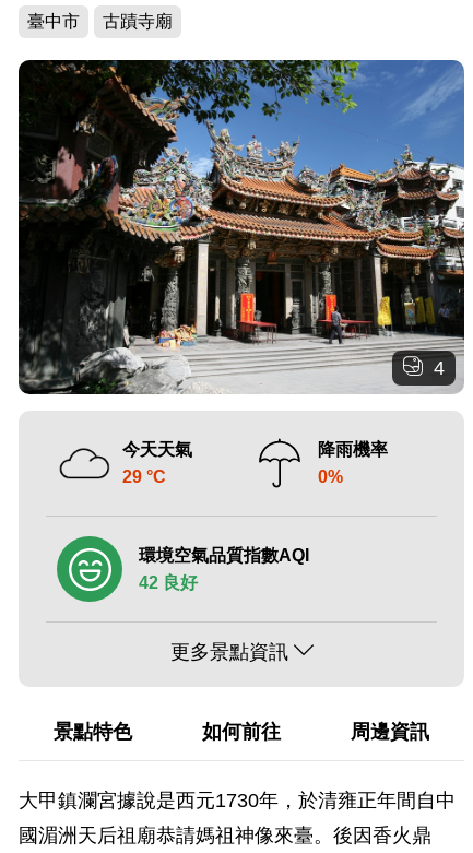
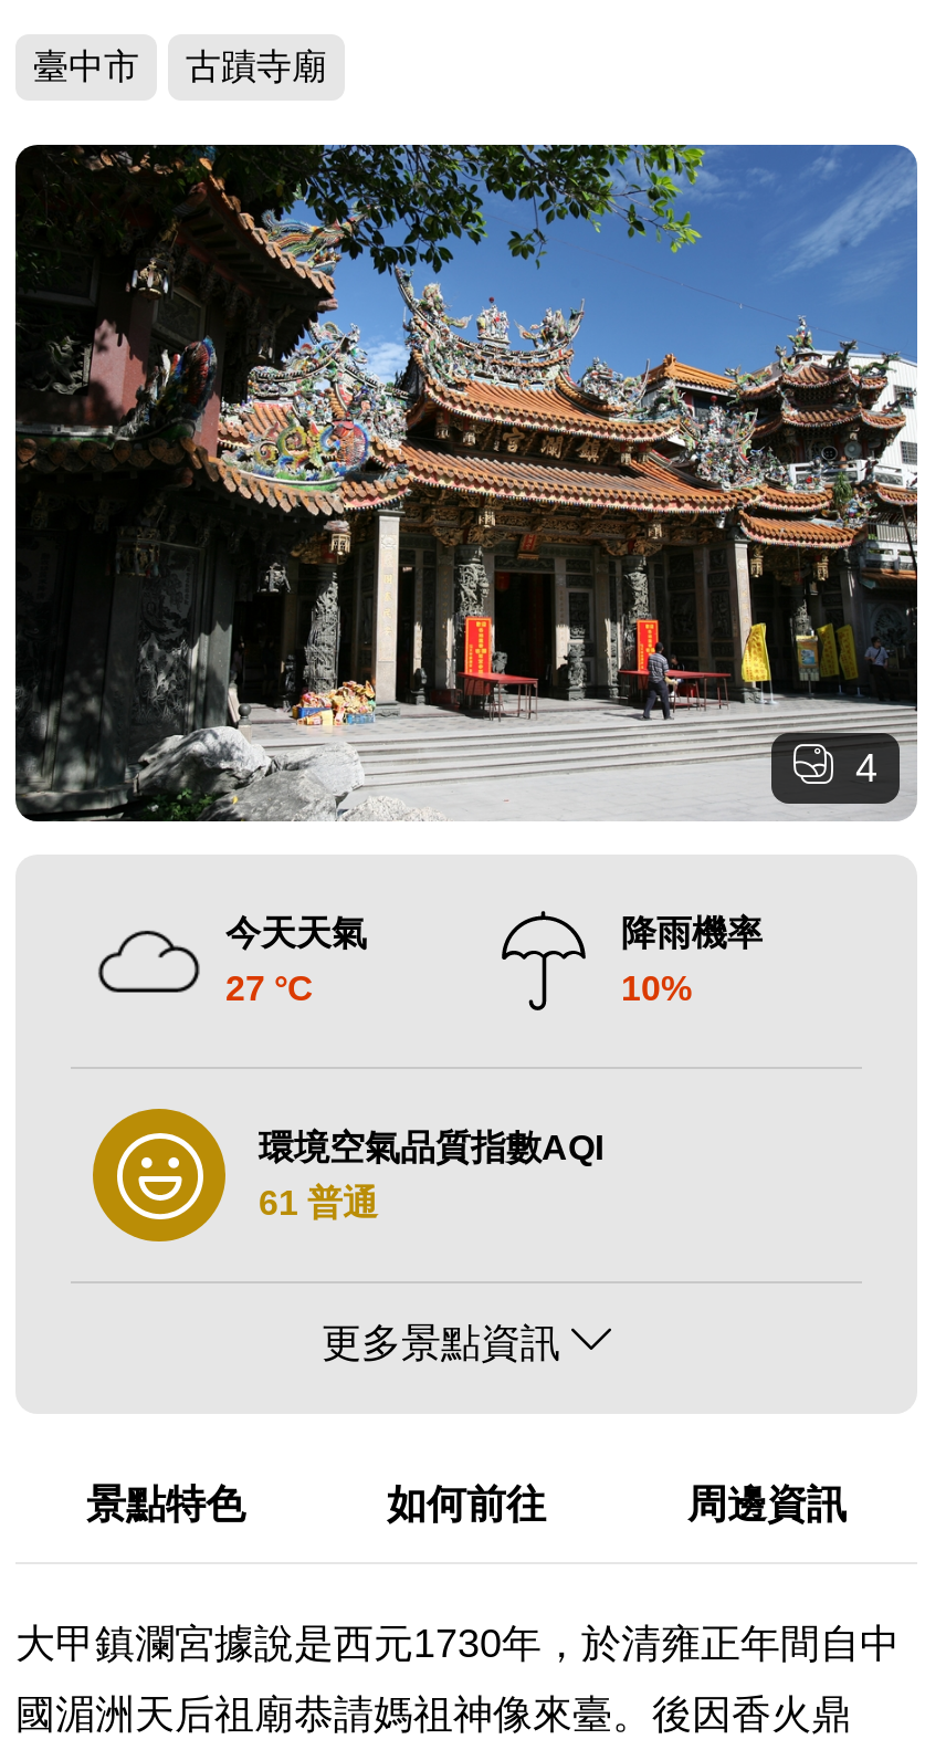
- 29 °C
+ 27 °C

- 0%
+ 10%

- [image]
- 42 良好
+ [image]
+ 61 普通
